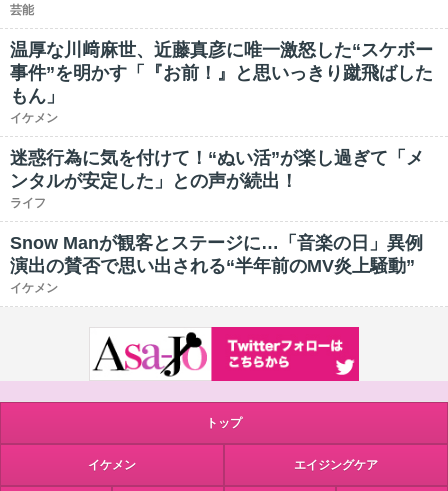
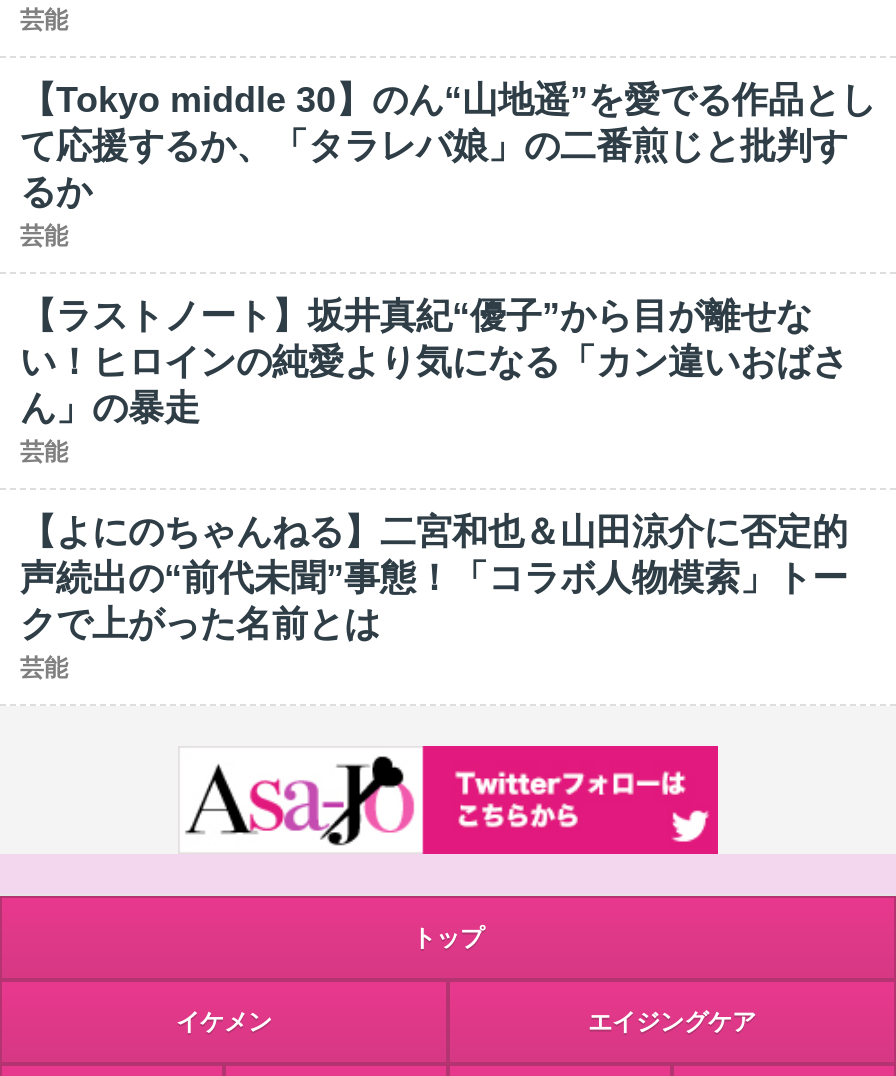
- 温厚な川﨑麻世、近藤真彦に唯一激怒した“スケボー
- 事件”を明かす「『お前！』と思いっきり蹴飛ばした
- もん」
- イケメン
+ 【Tokyo middle 30】のん“山地遥”を愛でる作品とし
+ て応援するか、「タラレバ娘」の二番煎じと批判す
+ るか
+ 芸能

- 迷惑行為に気を付けて！“ぬい活”が楽し過ぎて「メ
- ンタルが安定した」との声が続出！
- ライフ
+ 【ラストノート】坂井真紀“優子”から目が離せな
+ い！ヒロインの純愛より気になる「カン違いおばさ
+ ん」の暴走
+ 芸能

- Snow Manが観客とステージに…「音楽の日」異例
- 演出の賛否で思い出される“半年前のMV炎上騒動”
- イケメン
+ 【よにのちゃんねる】二宮和也＆山田涼介に否定的
+ 声続出の“前代未聞”事態！「コラボ人物模索」トー
+ クで上がった名前とは
+ 芸能
